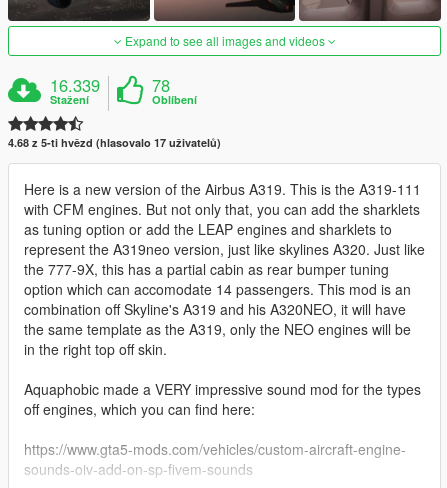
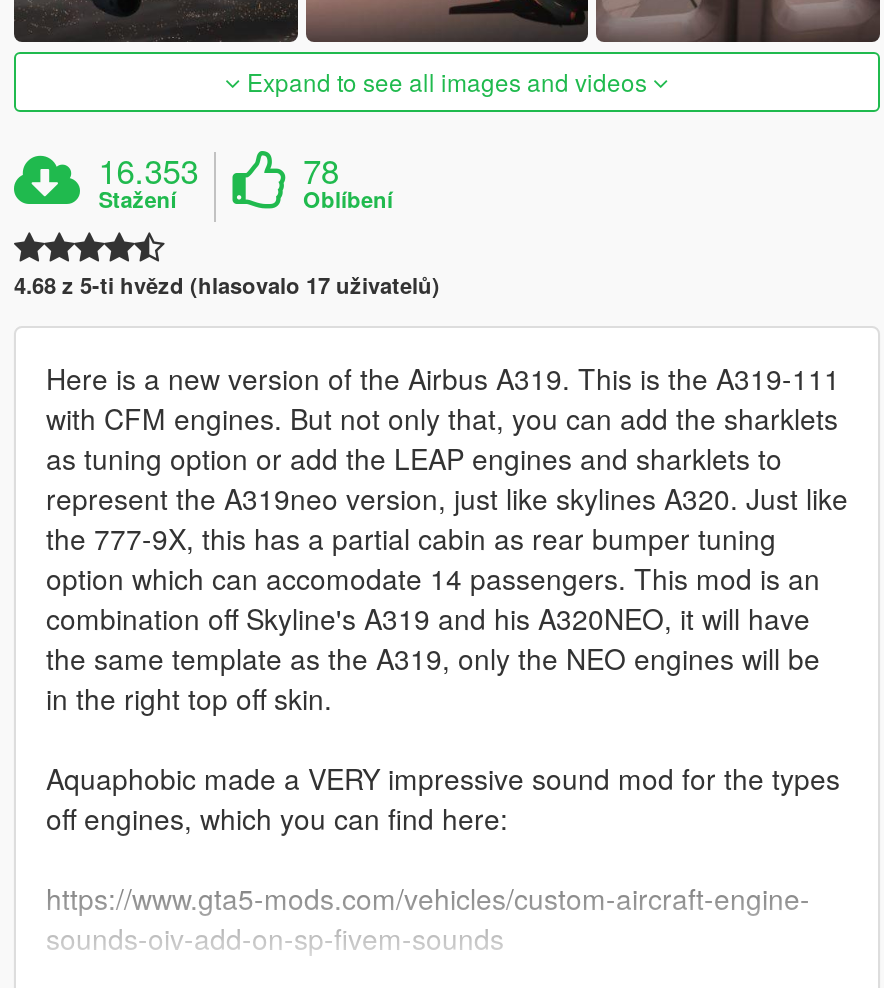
- 16.339
+ 16.353
